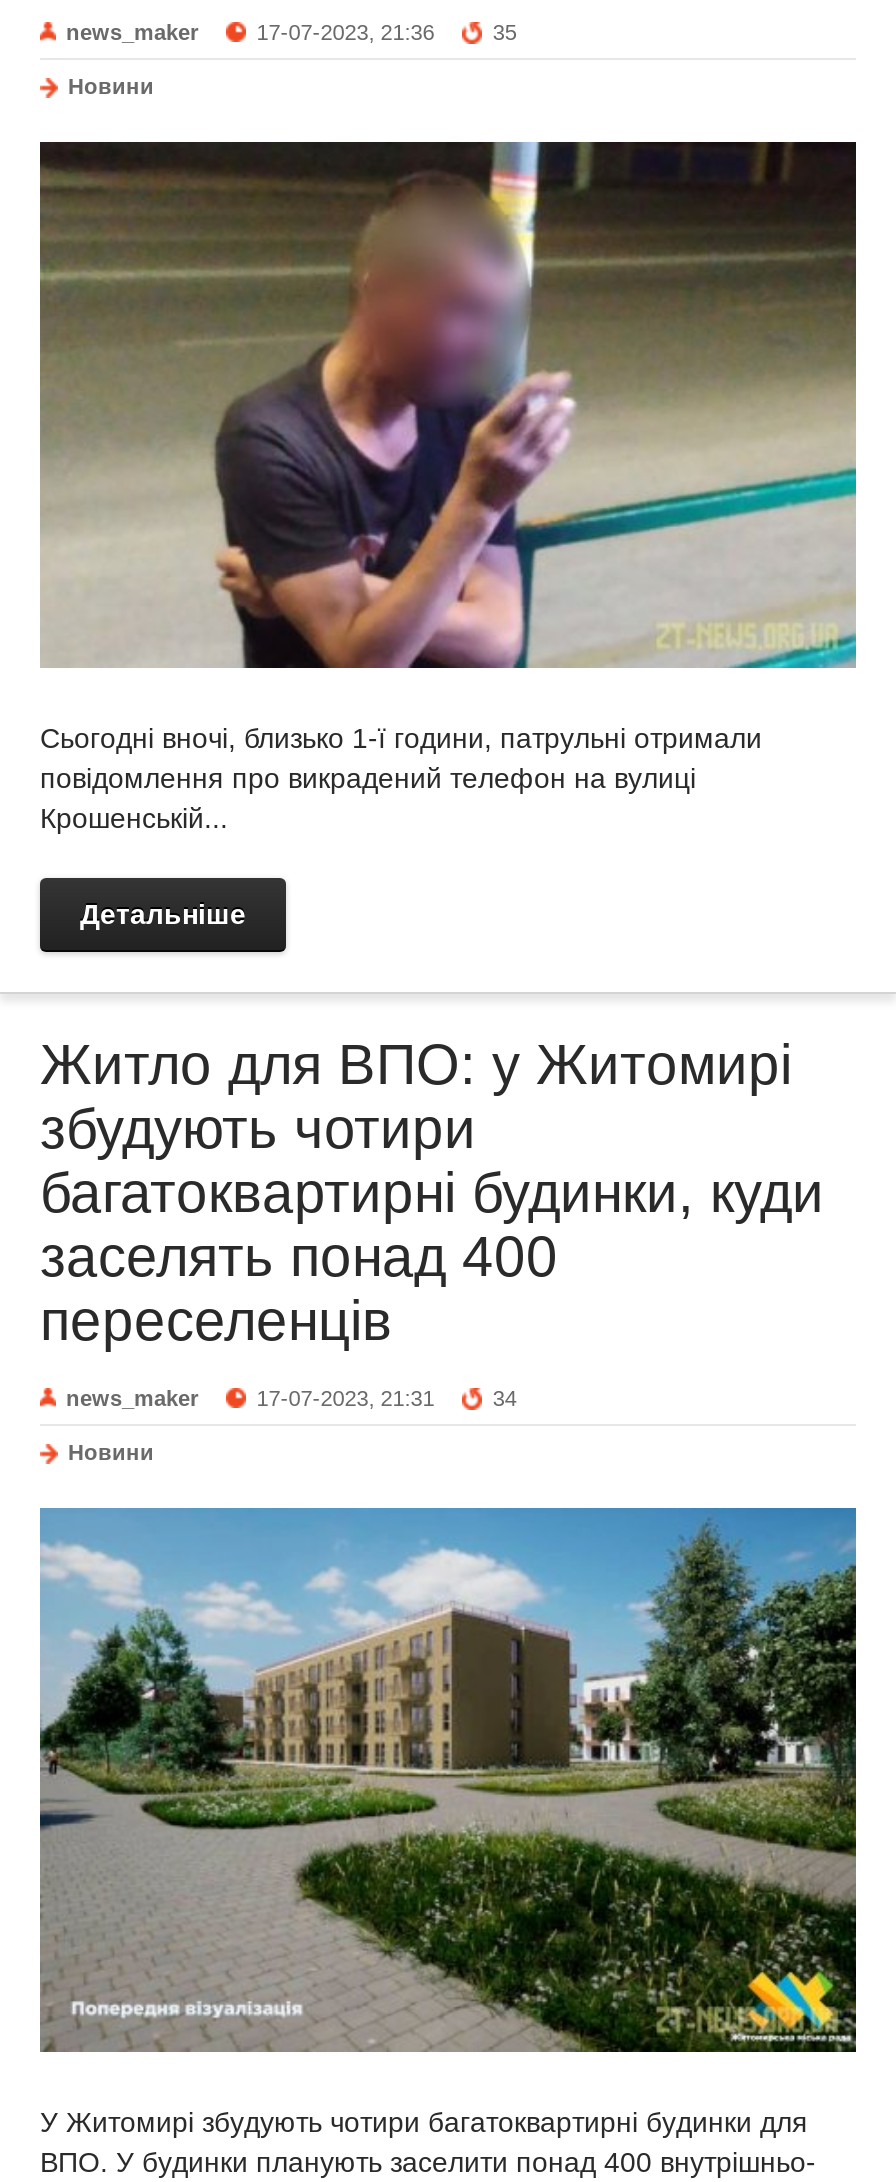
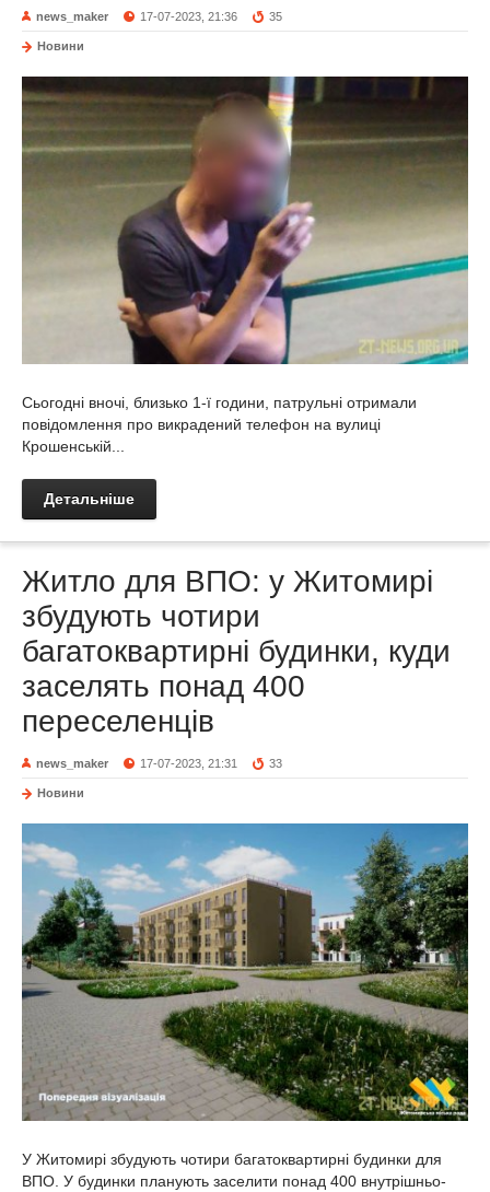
- 34
+ 33
